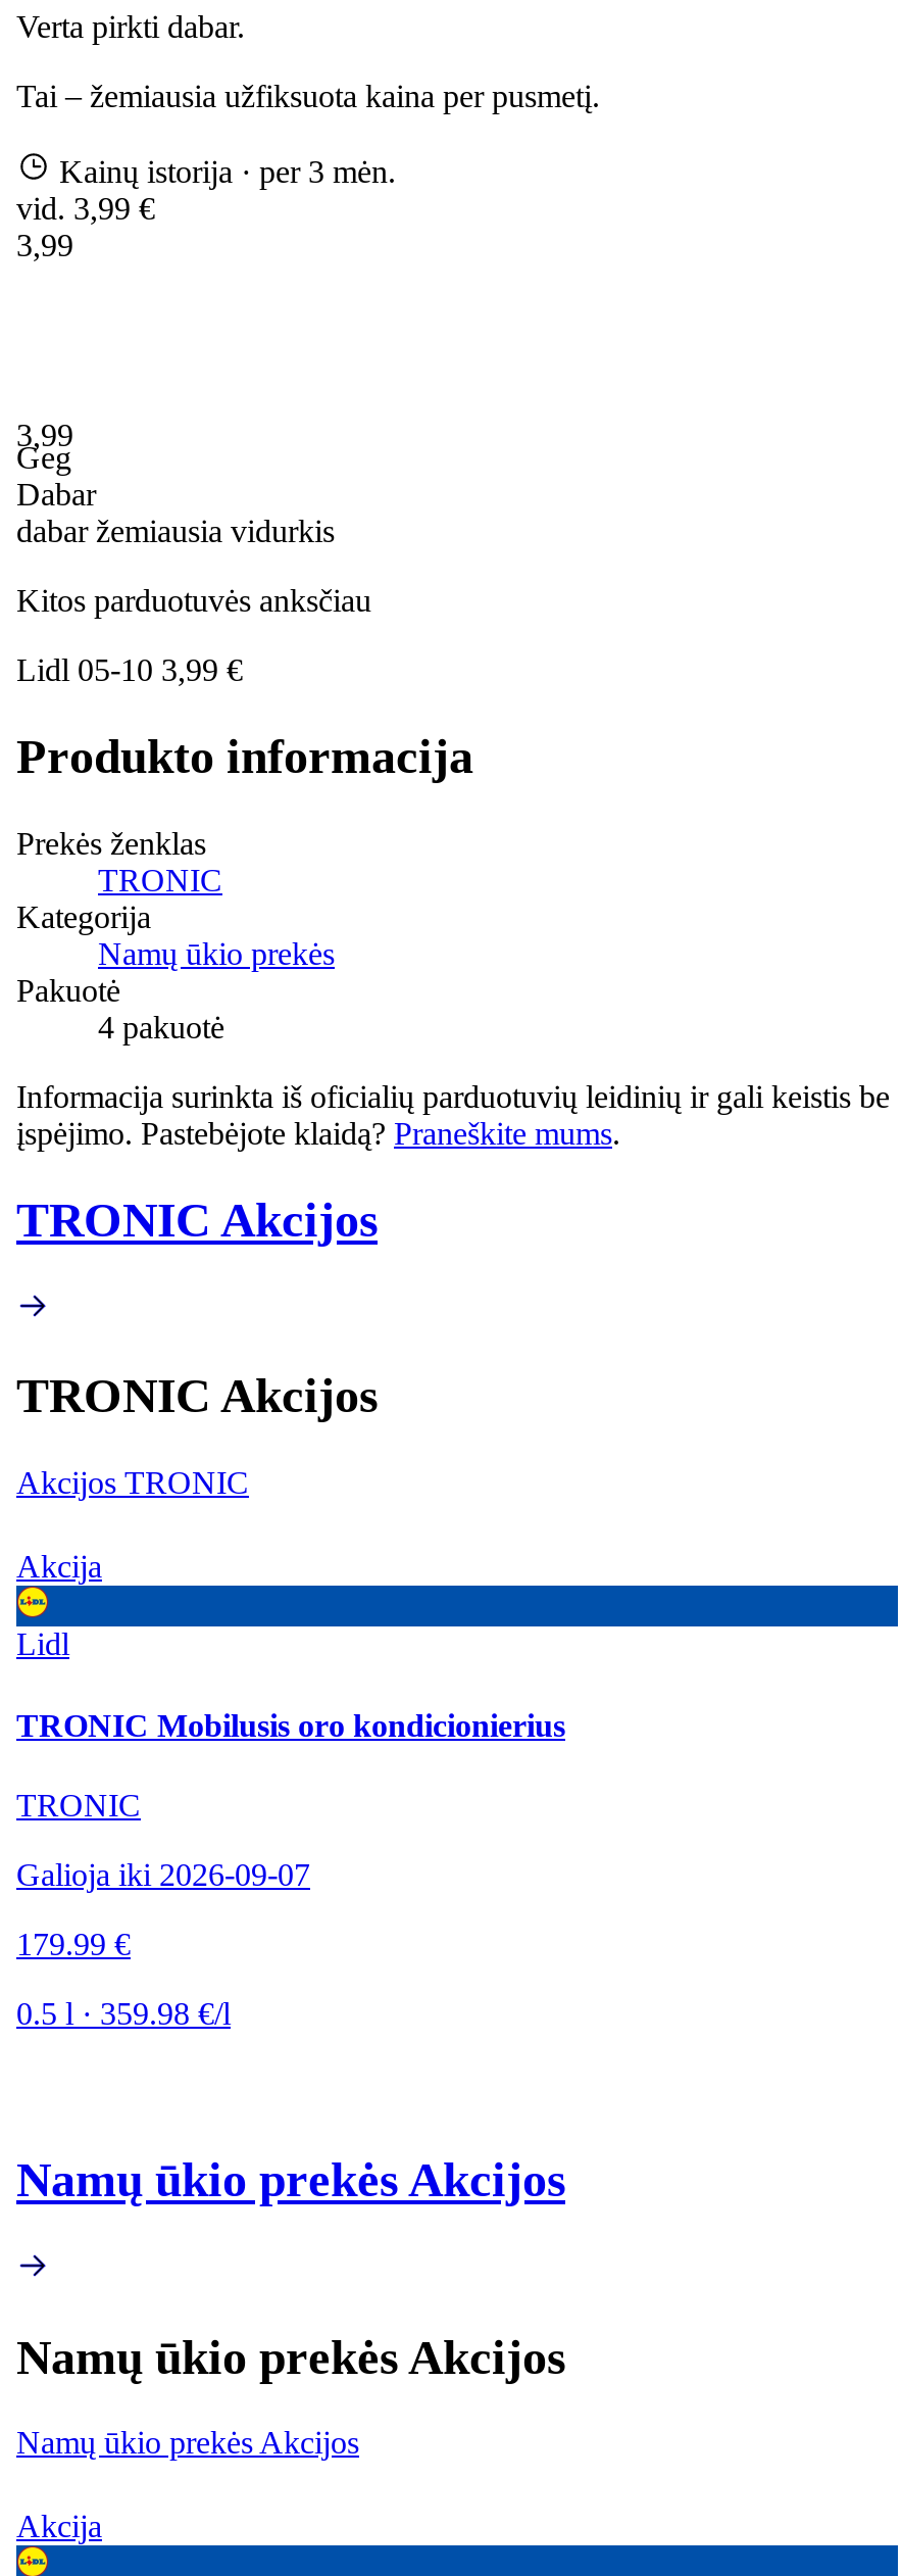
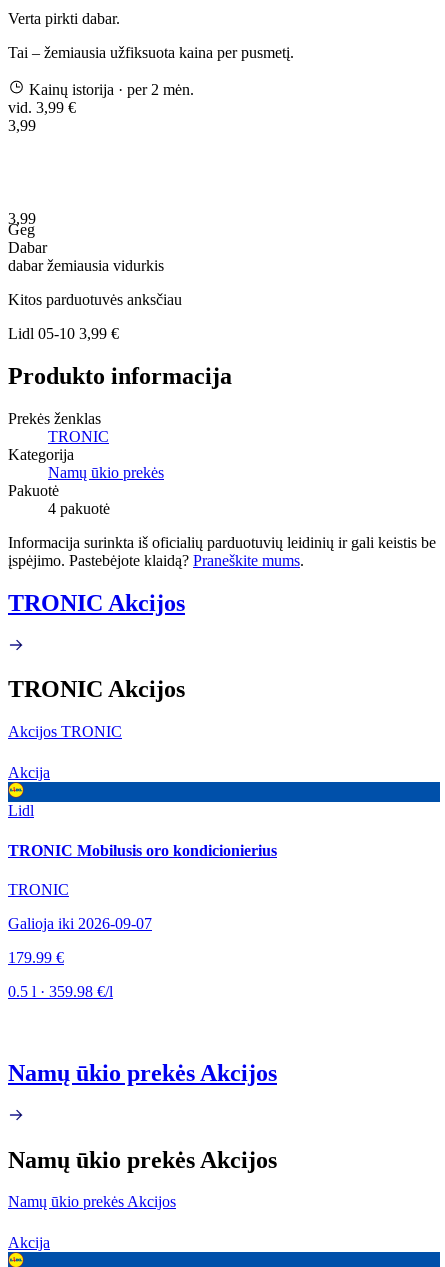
- Kainų istorija · per 3 mėn.
+ Kainų istorija · per 2 mėn.
